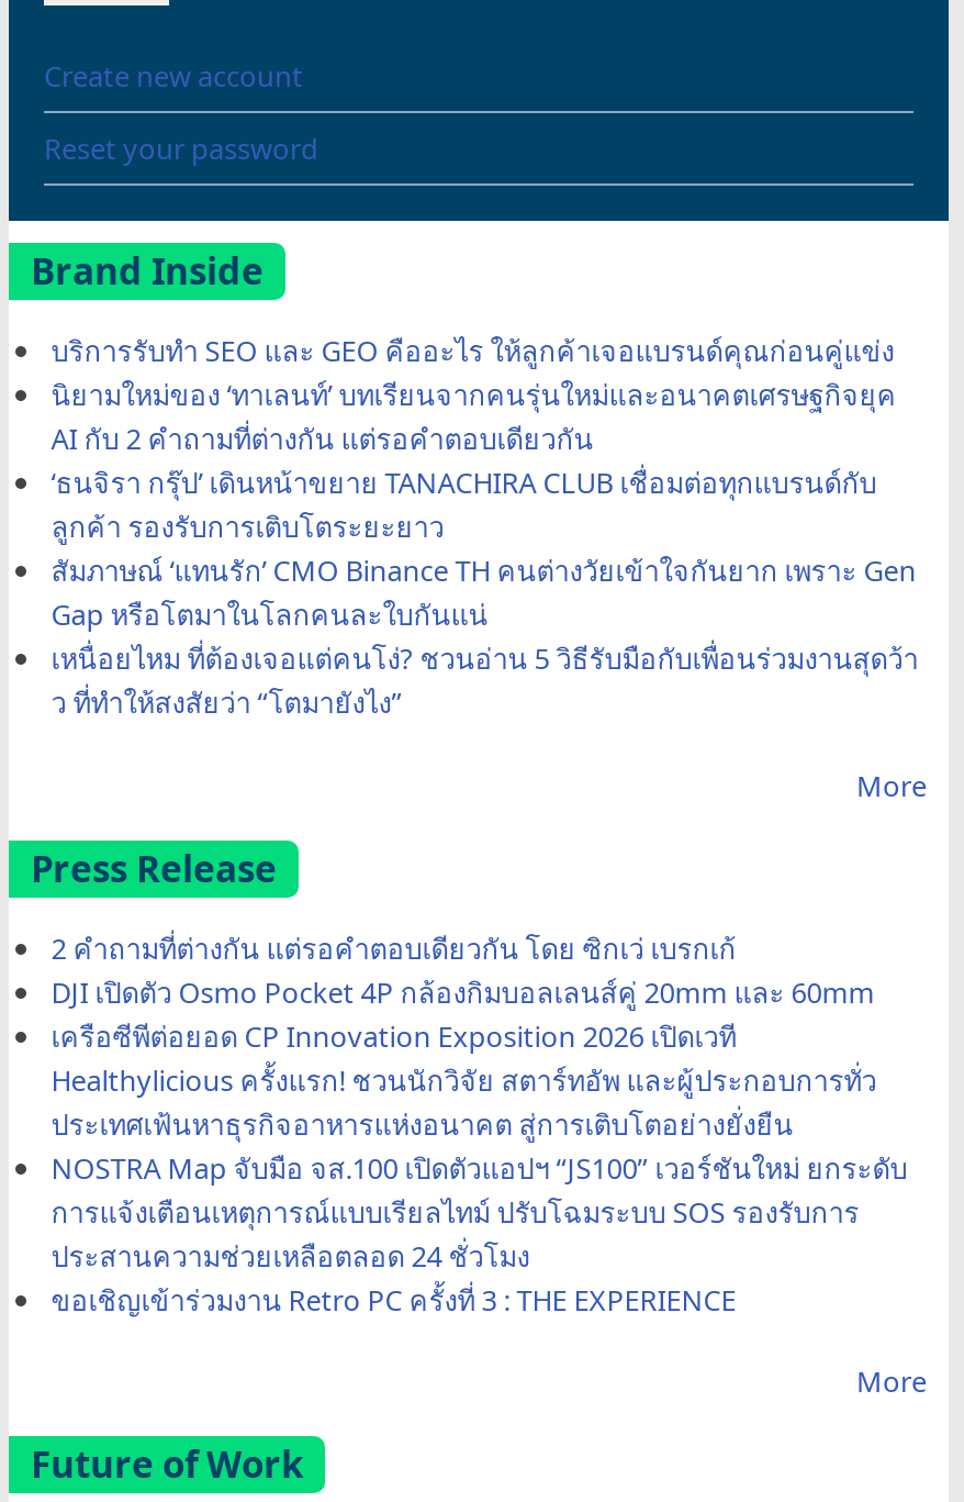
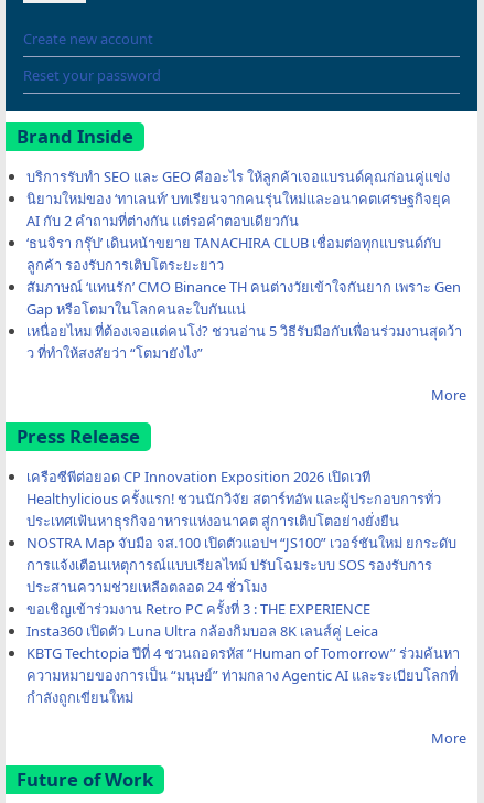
- 2 คำถามที่ต่างกัน แต่รอคำตอบเดียวกัน โดย ซิกเว่ เบรกเก้
- DJI เปิดตัว Osmo Pocket 4P กล้องกิมบอลเลนส์คู่ 20mm และ 60mm

moved up: เครือซีพีต่อยอด CP Innovation Exposition 2026 เปิดเวที | Healthylicious ครั้งแรก! ชวนนักวิจัย สตาร์ทอัพ และผู้ประกอบการทั่ว | ประเทศเฟ้นหาธุรกิจอาหารแห่งอนาคต สู่การเติบโตอย่างยั่งยืน | ประสานความช่วยเหลือตลอด 24 ชั่วโมง | ขอเชิญเข้าร่วมงาน Retro PC ครั้งที่ 3 : THE EXPERIENCE

+ Insta360 เปิดตัว Luna Ultra กล้องกิมบอล 8K เลนส์คู่ Leica
+ KBTG Techtopia ปีที่ 4 ชวนถอดรหัส “Human of Tomorrow” ร่วมค้นหา
+ ความหมายของการเป็น “มนุษย์” ท่ามกลาง Agentic AI และระเบียบโลกที่
+ กำลังถูกเขียนใหม่
